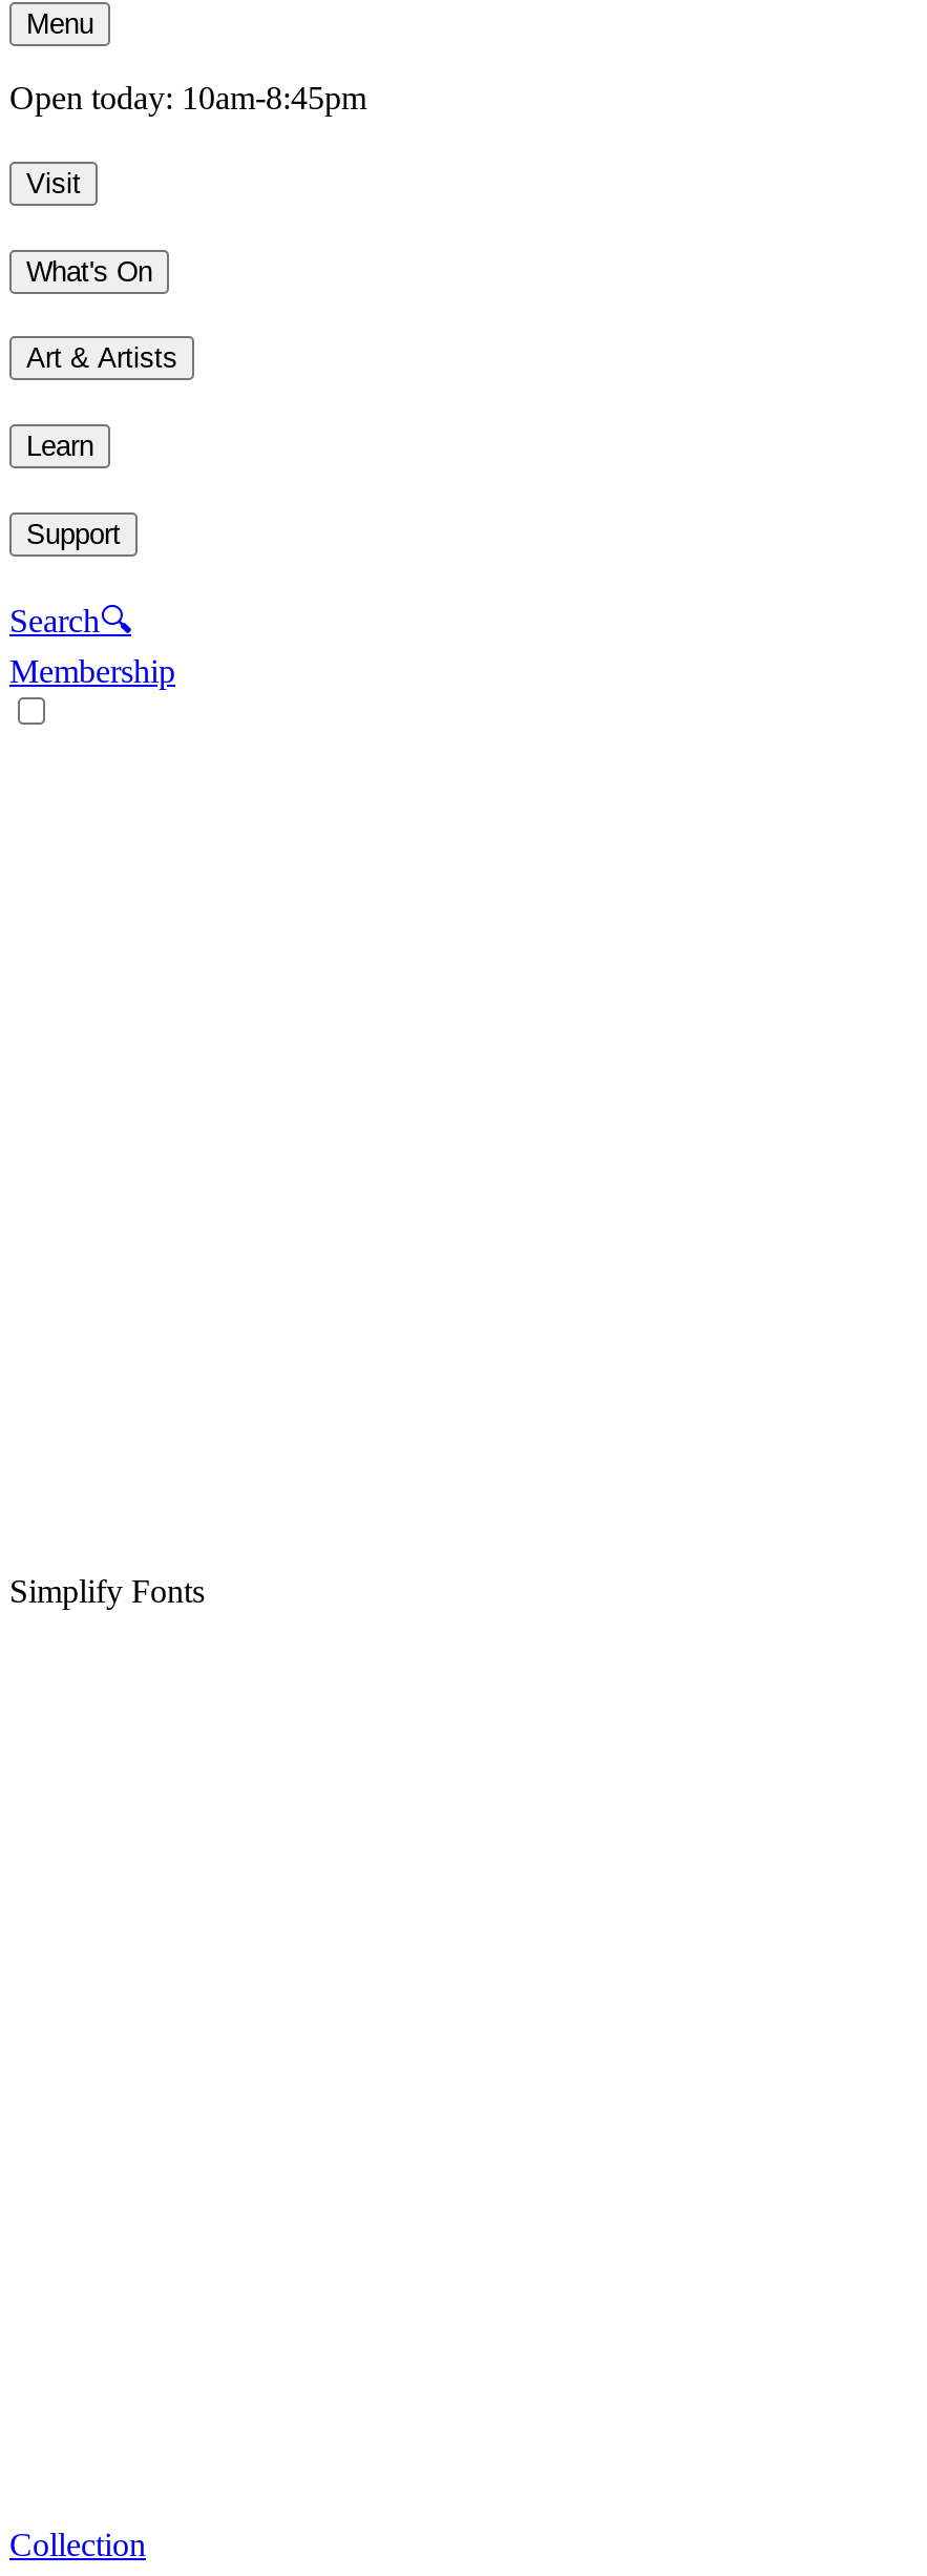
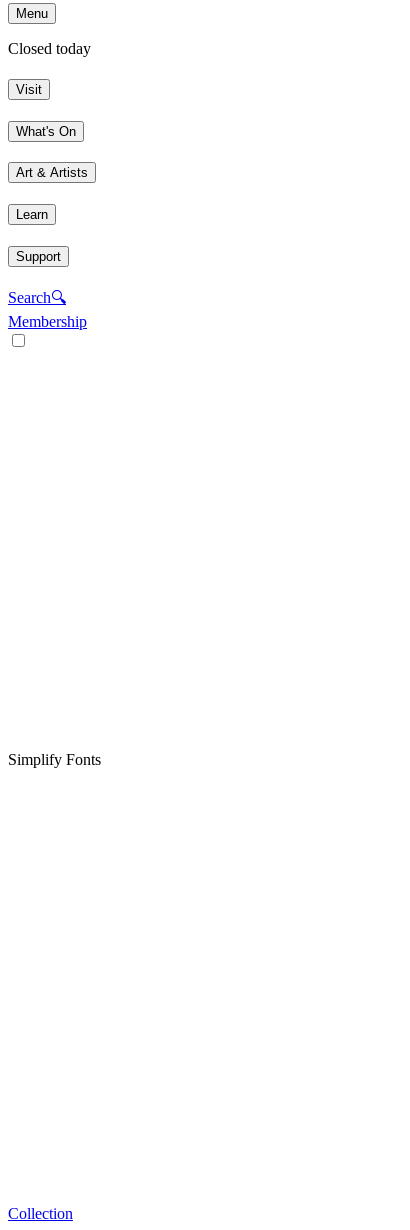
- Open today: 10am-8:45pm
+ Closed today
